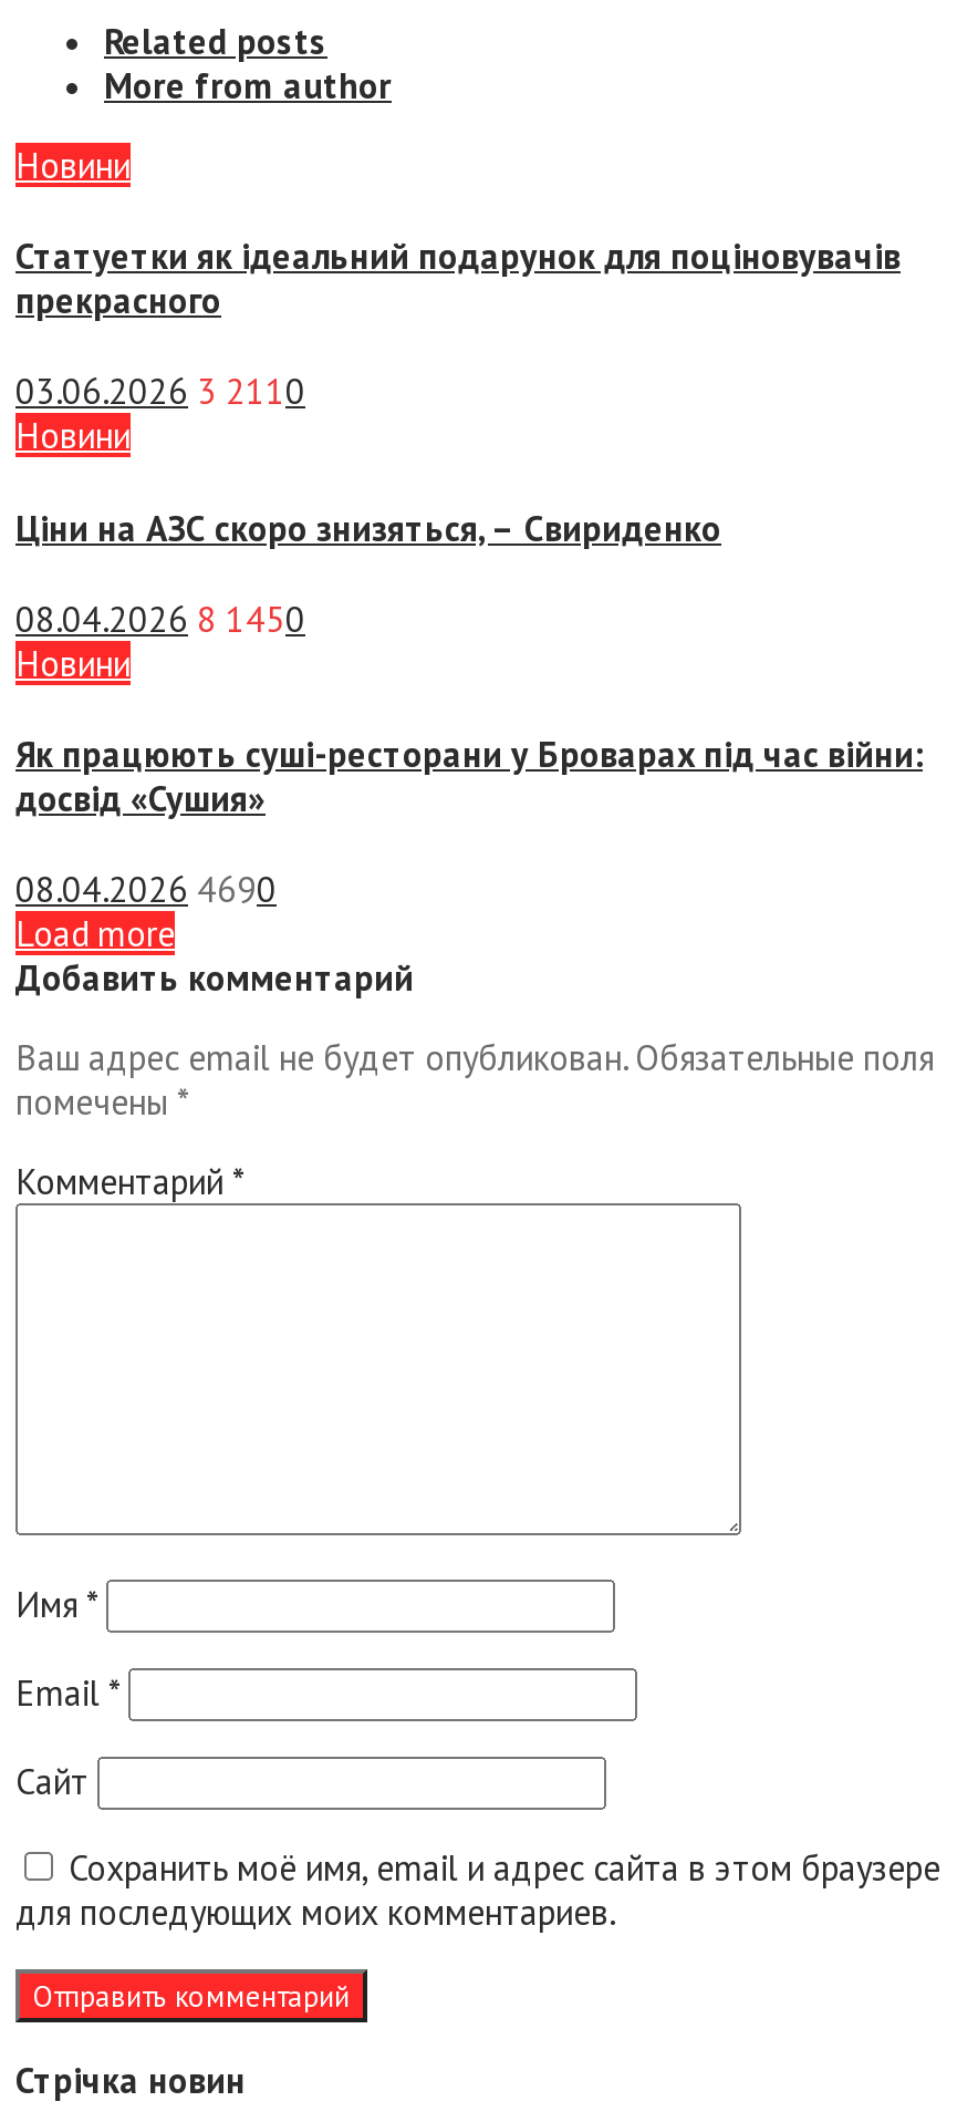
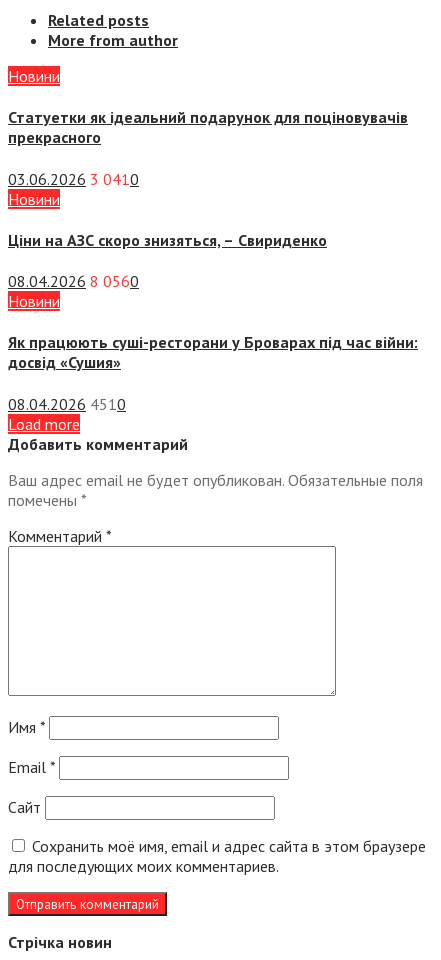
- 03.06.2026 3 2110
+ 03.06.2026 3 0410

- 08.04.2026 8 1450
+ 08.04.2026 8 0560

- 08.04.2026 4690
+ 08.04.2026 4510
